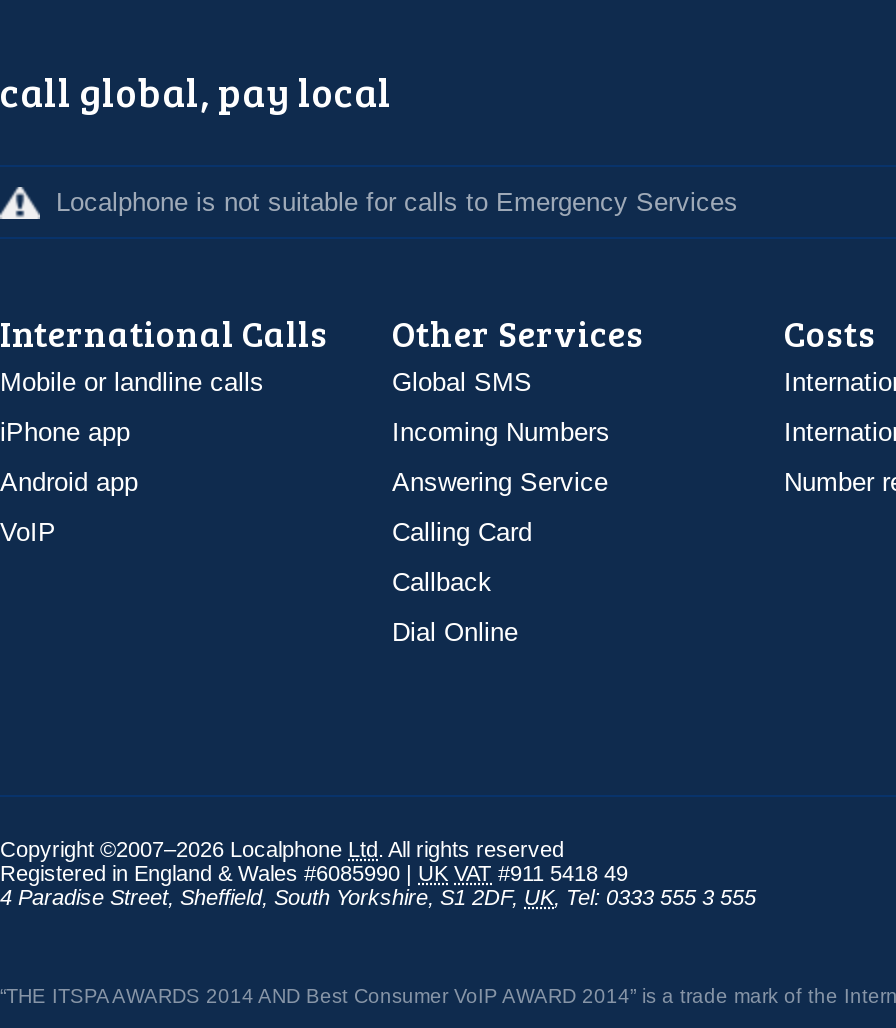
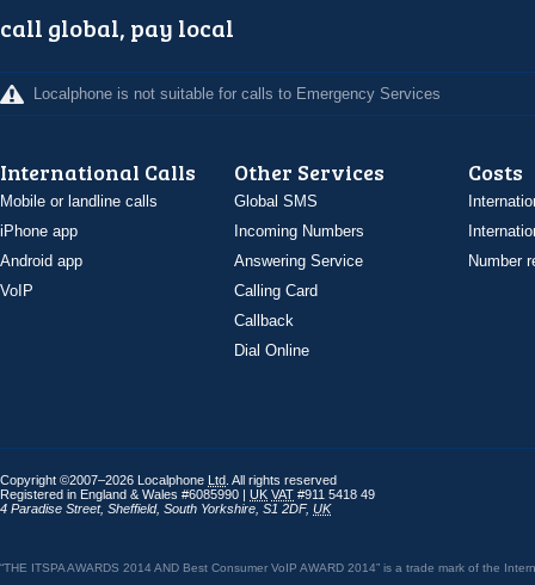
- 4 Paradise Street, Sheffield, South Yorkshire,S1 2DF, UK, Tel: 0333 555 3 555
+ 4 Paradise Street, Sheffield, South Yorkshire,S1 2DF, UK
